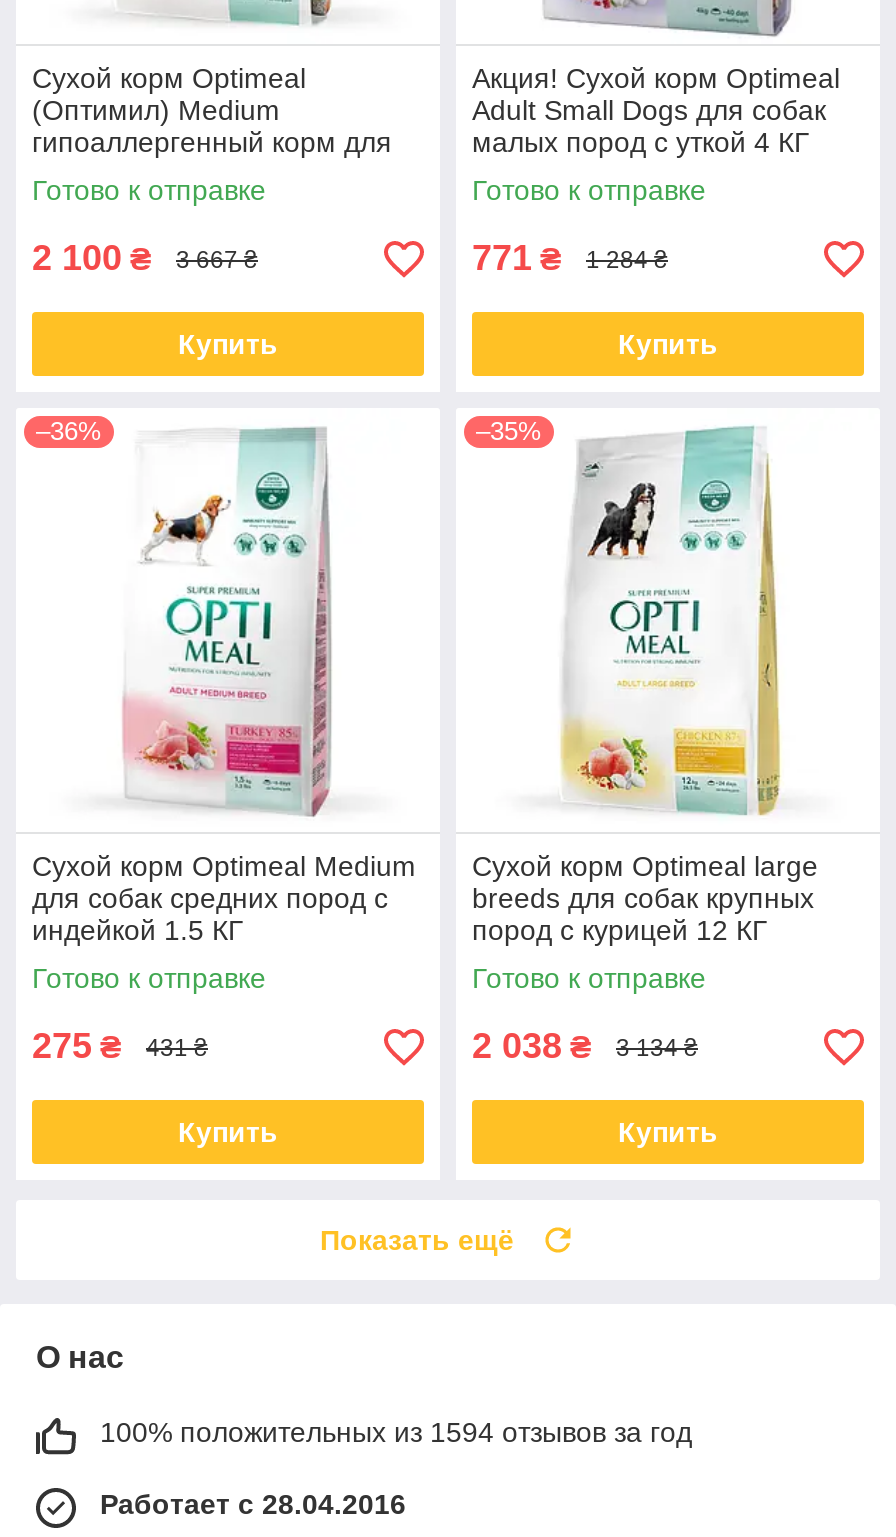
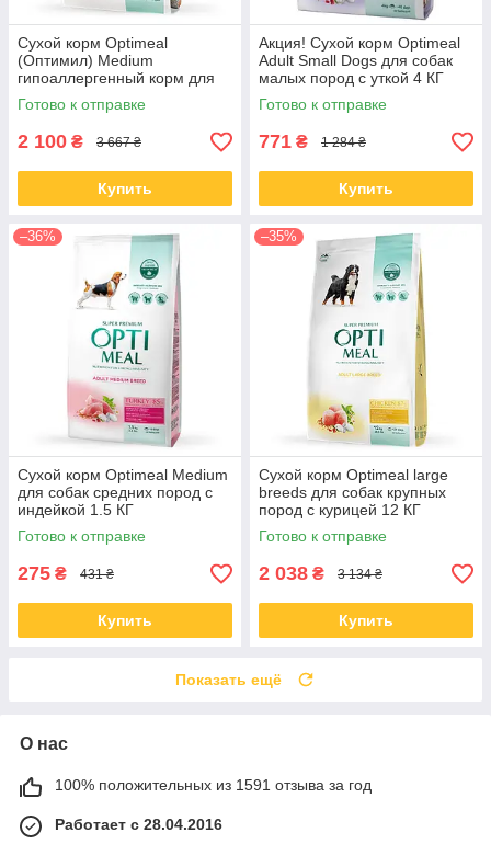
- 100% положительных из 1594 отзывов за год
+ 100% положительных из 1591 отзыва за год
